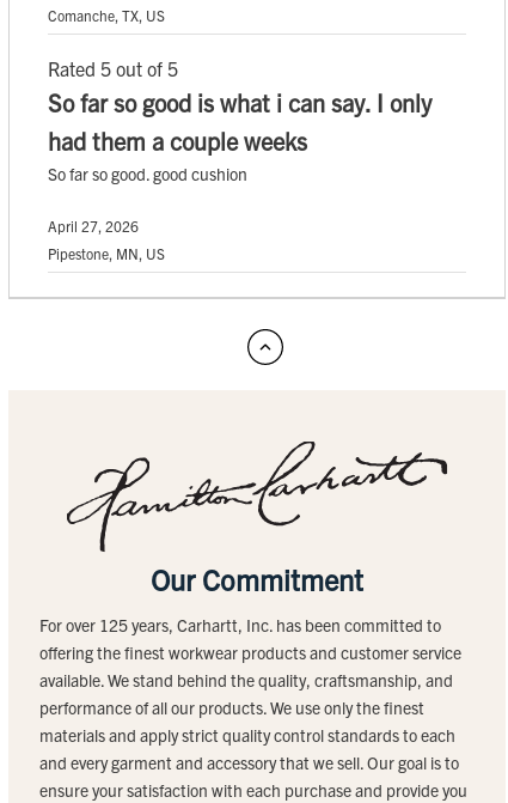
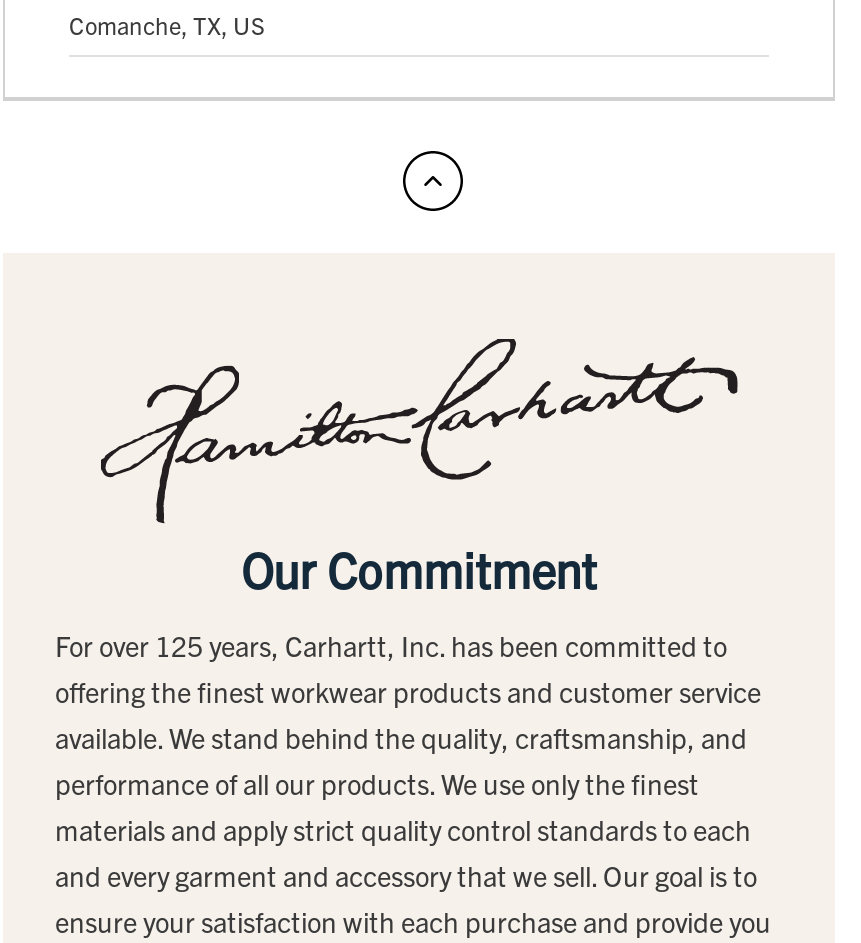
- Rated 5 out of 5
- So far so good is what i can say. I only
- had them a couple weeks
- So far so good. good cushion
- April 27, 2026
- Pipestone, MN, US
